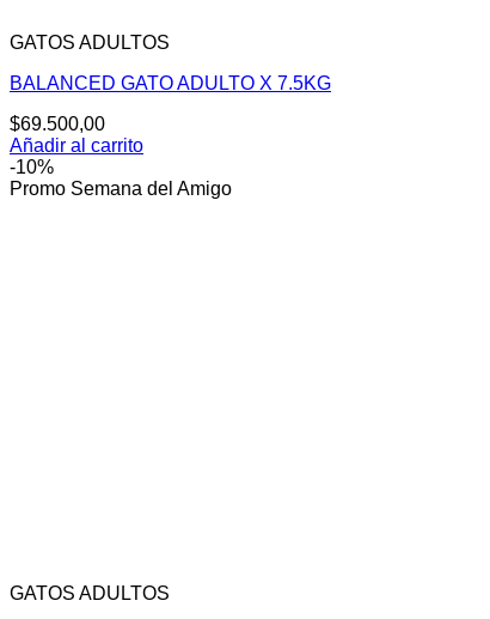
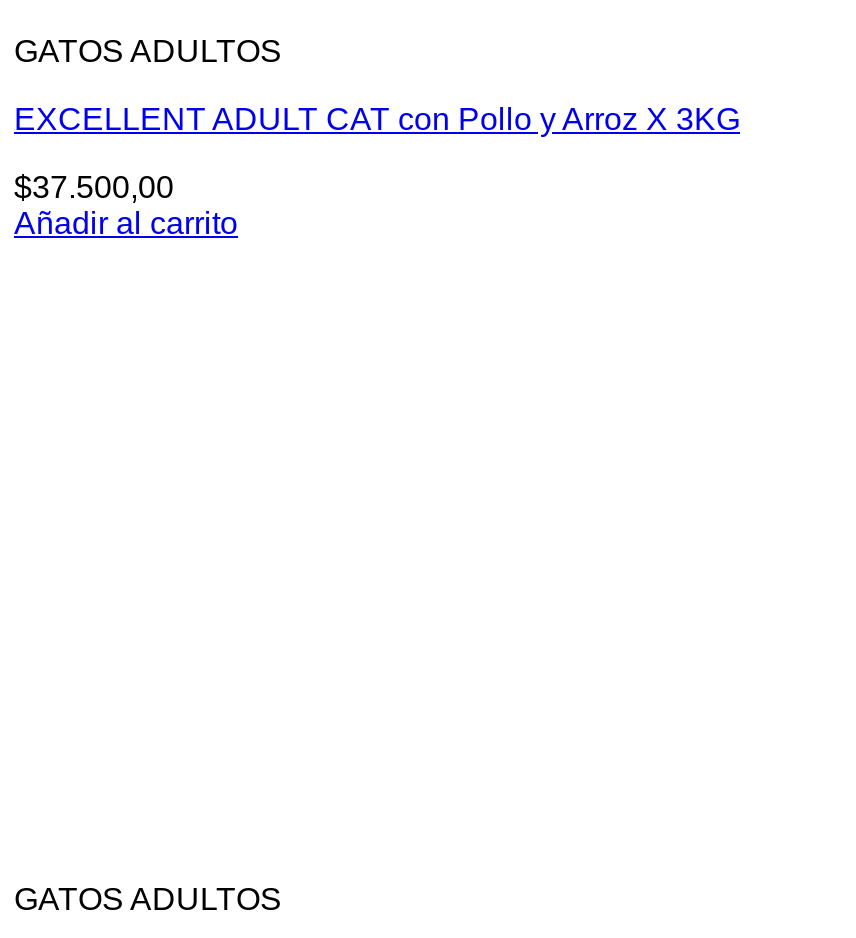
- BALANCED GATO ADULTO X 7.5KG
+ EXCELLENT ADULT CAT con Pollo y Arroz X 3KG

- $69.500,00
+ $37.500,00

- -10%
- Promo Semana del Amigo
